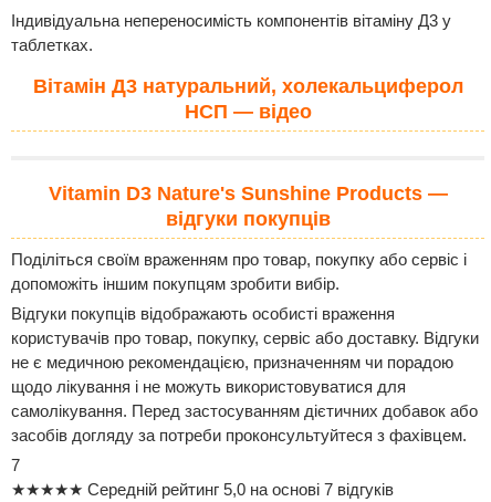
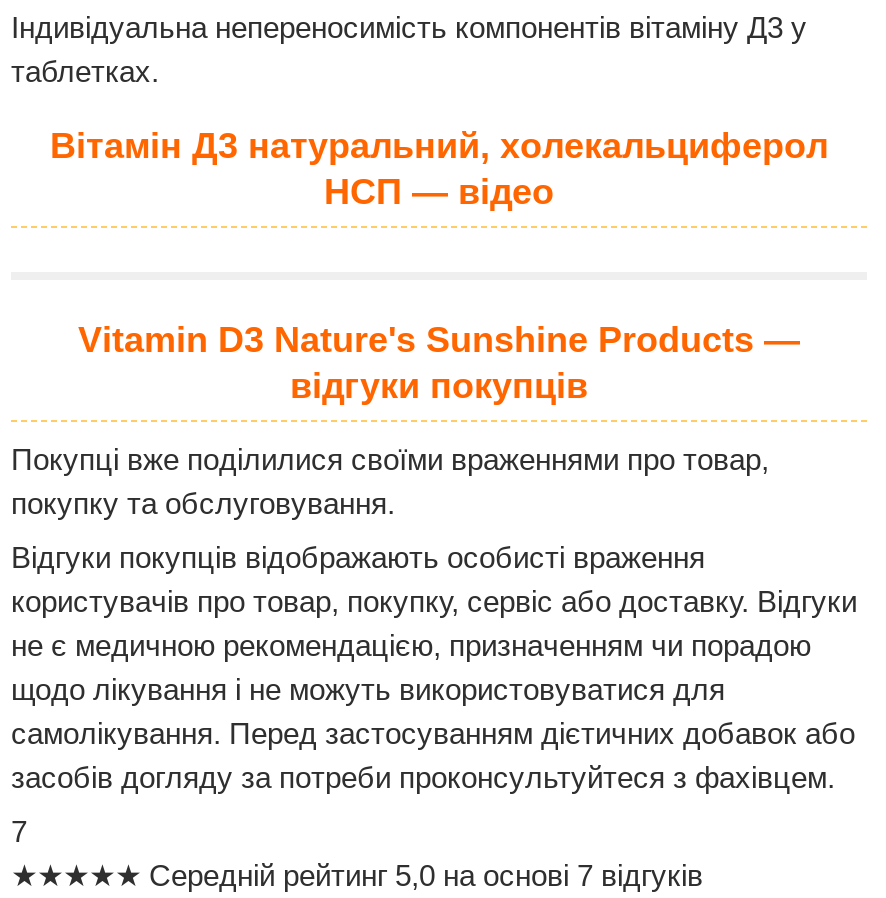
- Поділіться своїм враженням про товар, покупку або сервіс і
- допоможіть іншим покупцям зробити вибір.
+ Покупці вже поділилися своїми враженнями про товар,
+ покупку та обслуговування.
